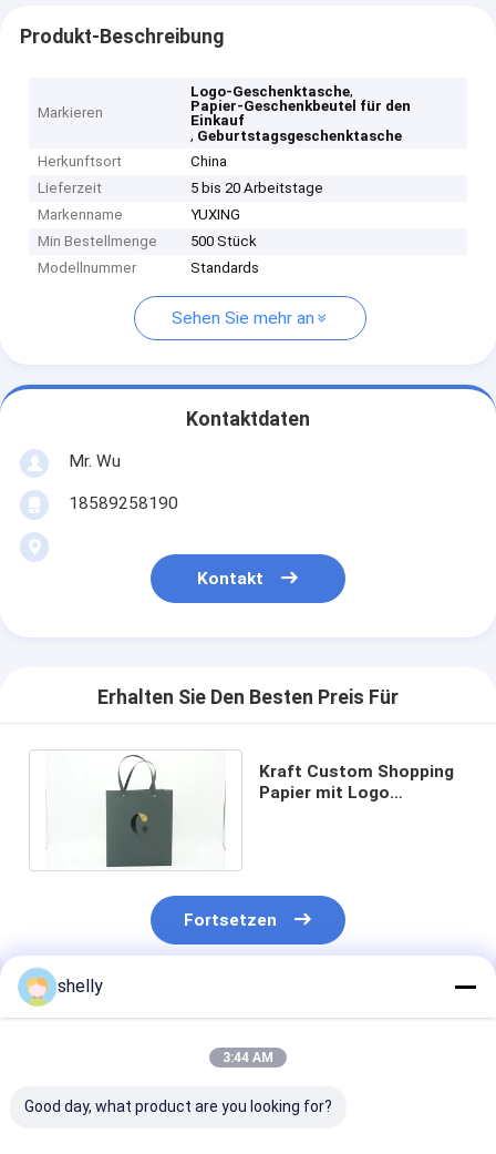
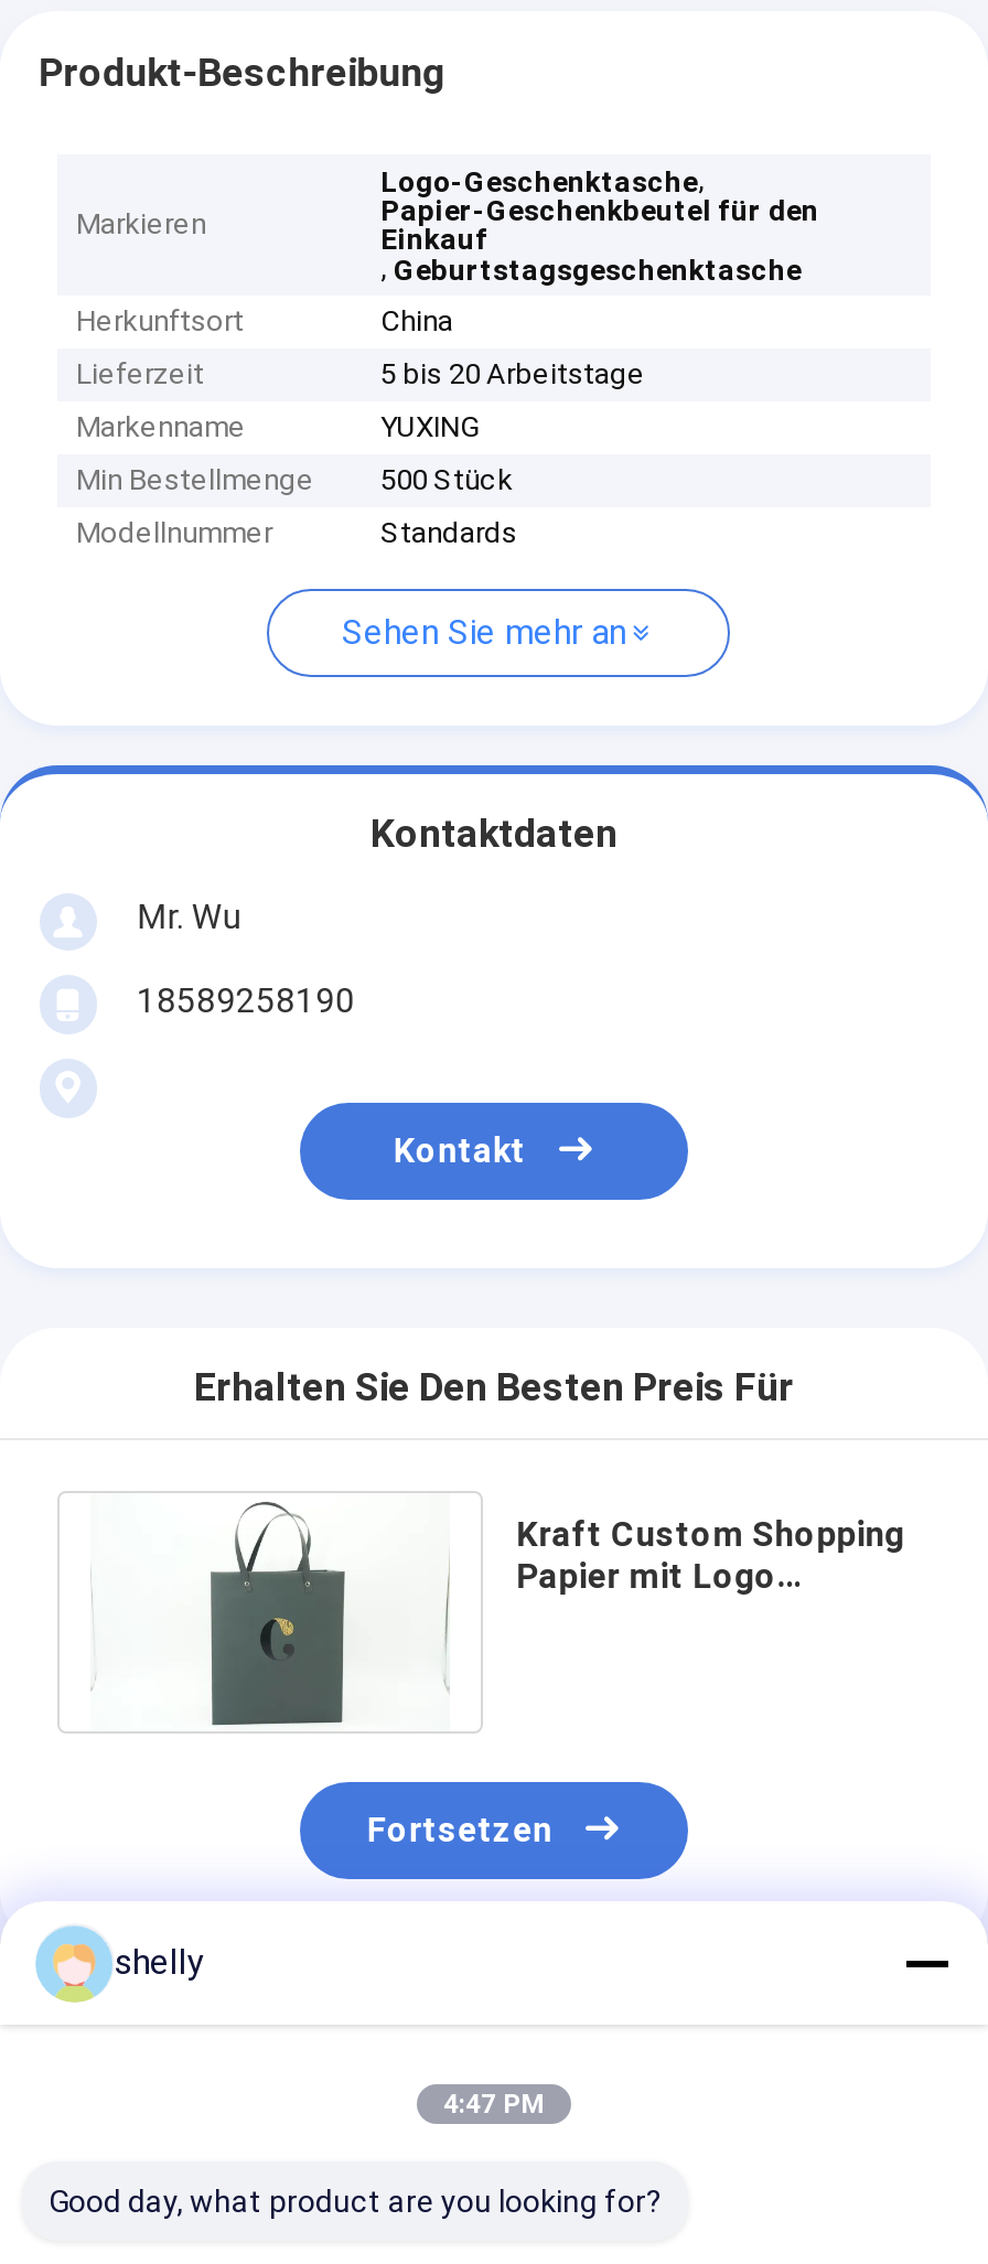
- 3:44 AM
+ 4:47 PM
